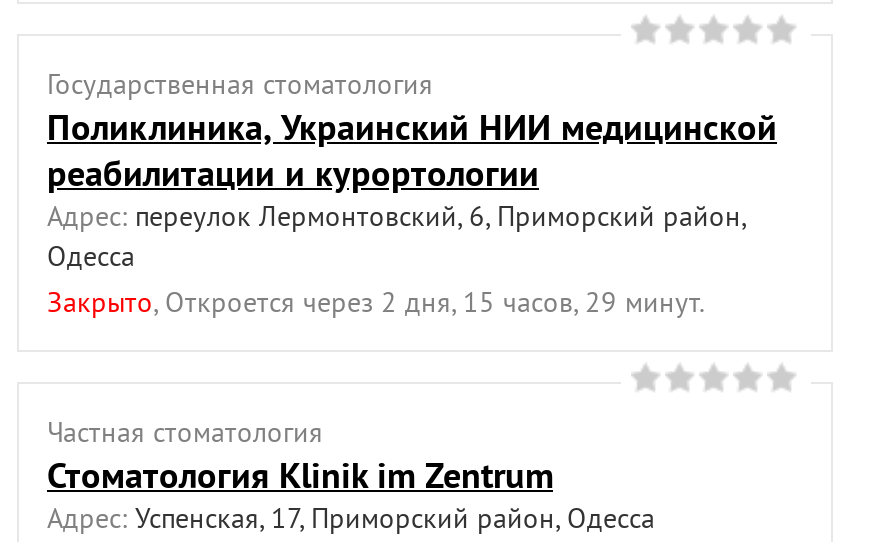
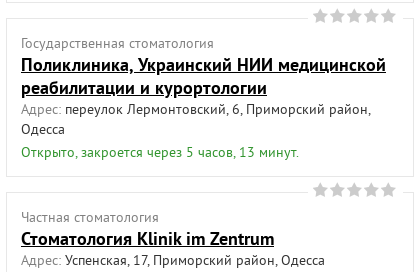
- Закрыто, Откроется через 2 дня, 15 часов, 29 минут.
+ Открыто, закроется через 5 часов, 13 минут.
